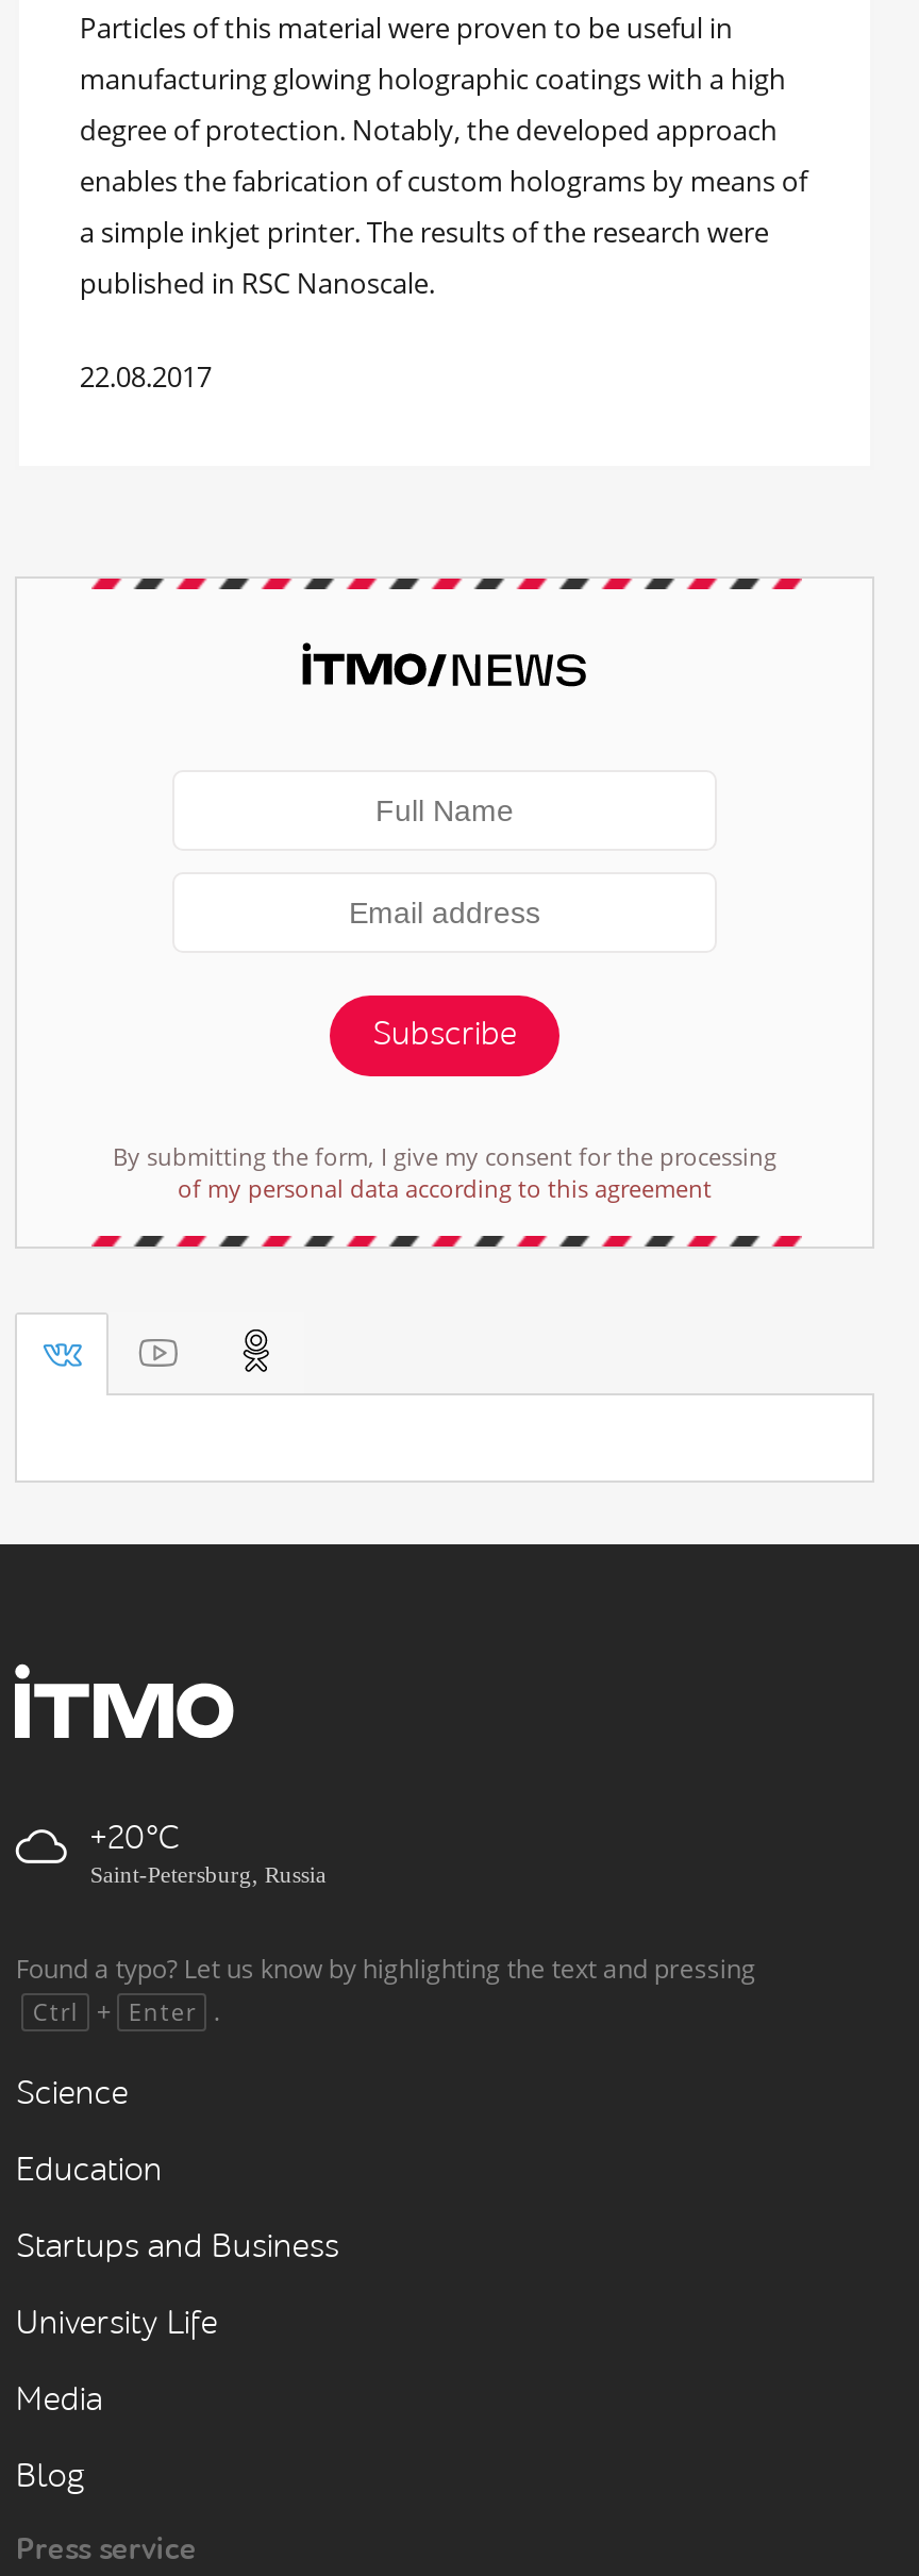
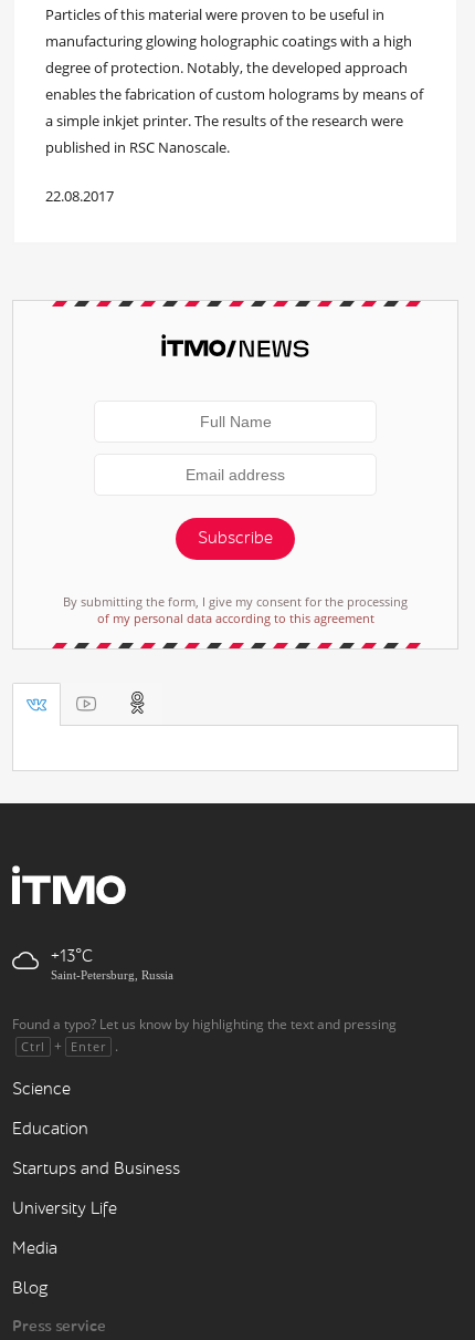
- +20
+ +13
